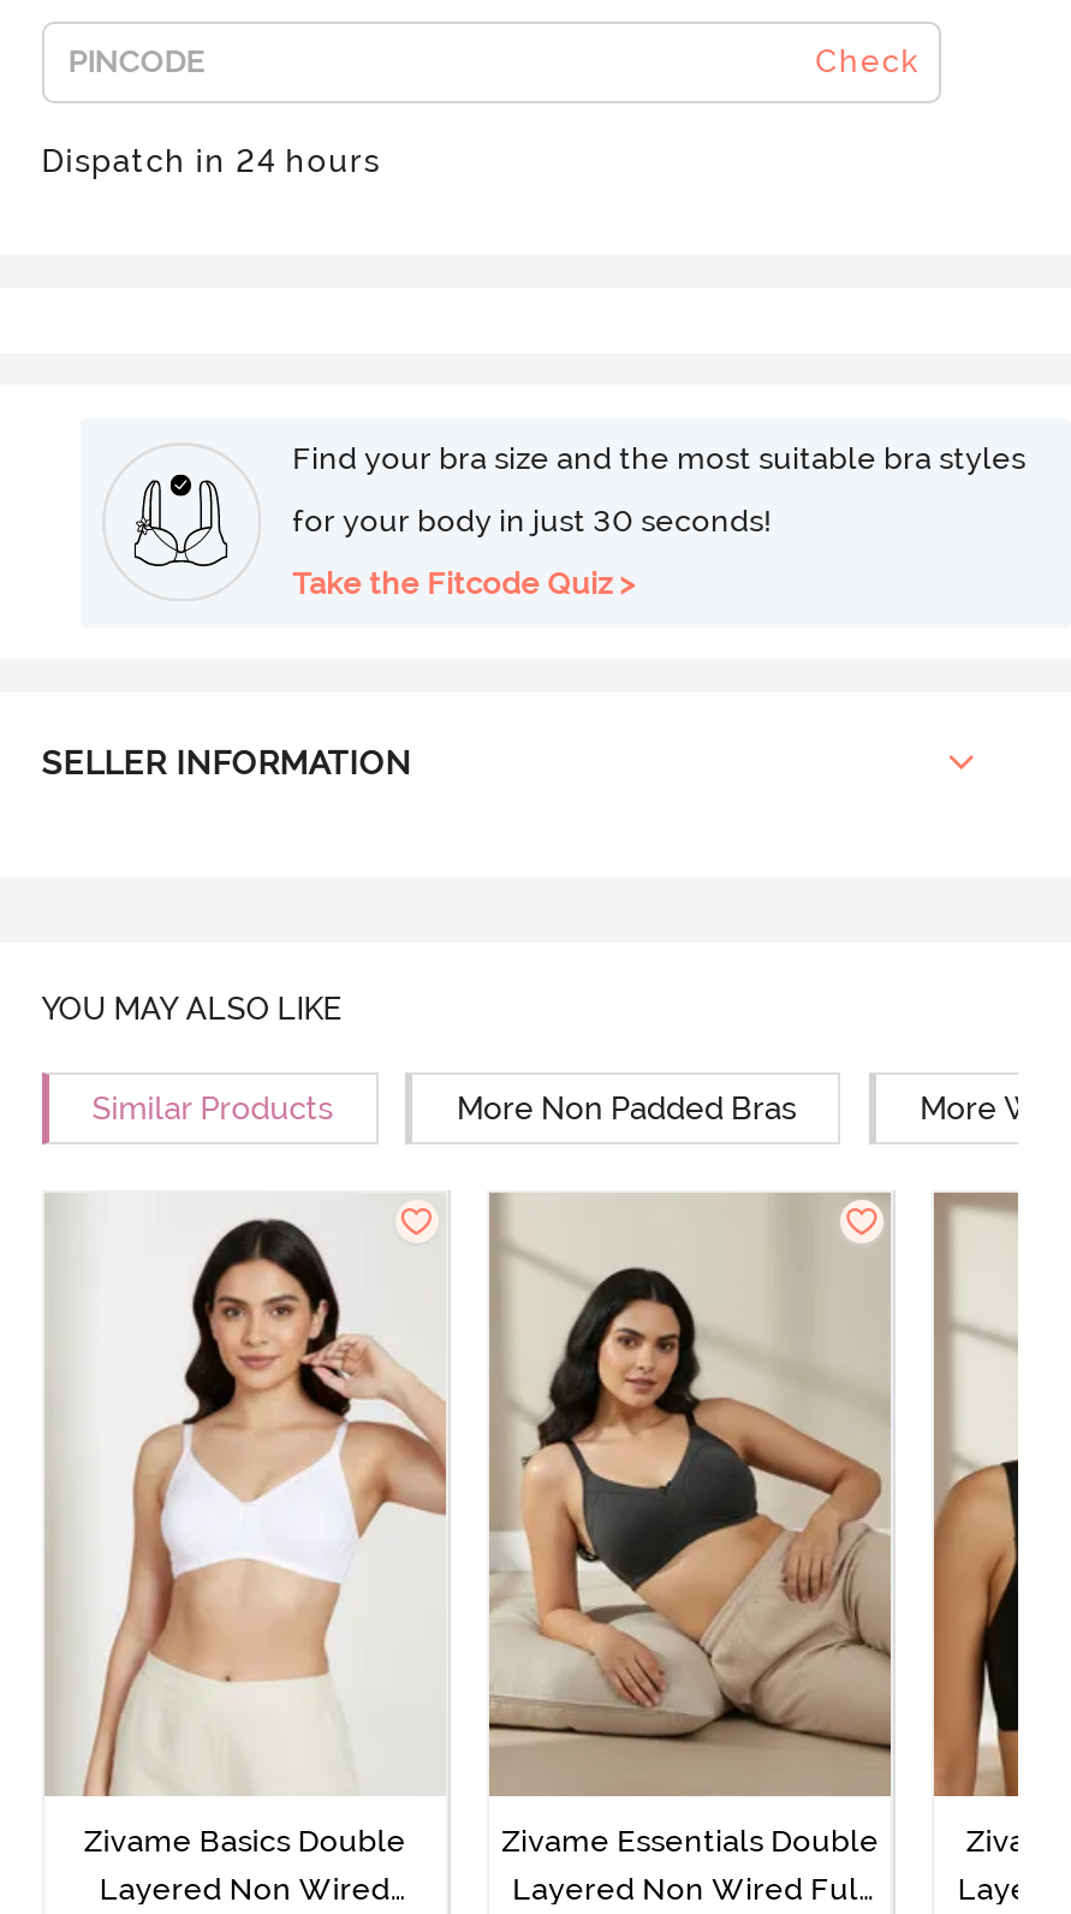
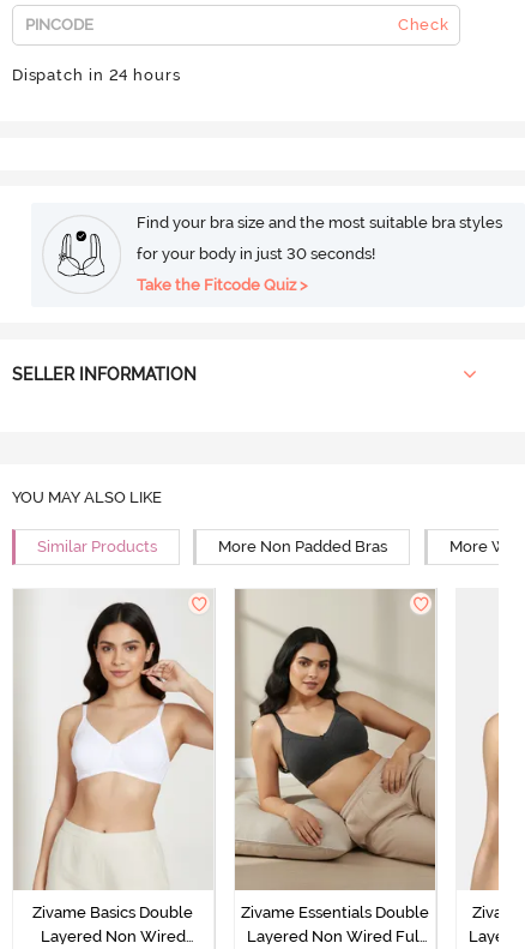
- [image]
+ [image]
